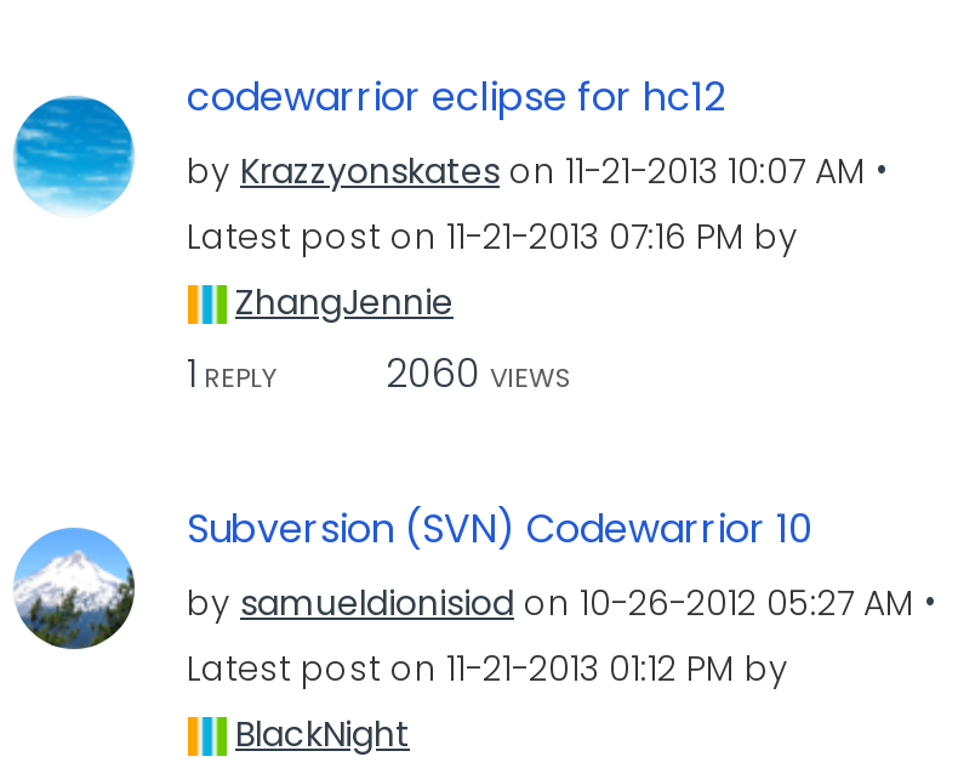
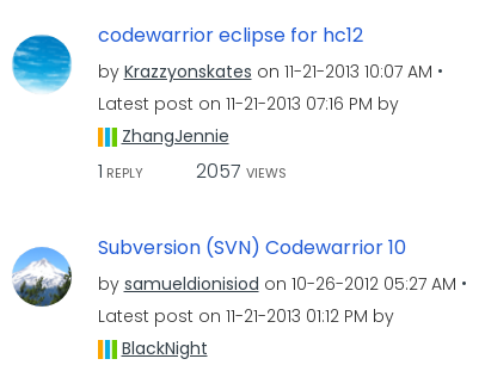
- 1 REPLY 2060 VIEWS
+ 1 REPLY 2057 VIEWS
